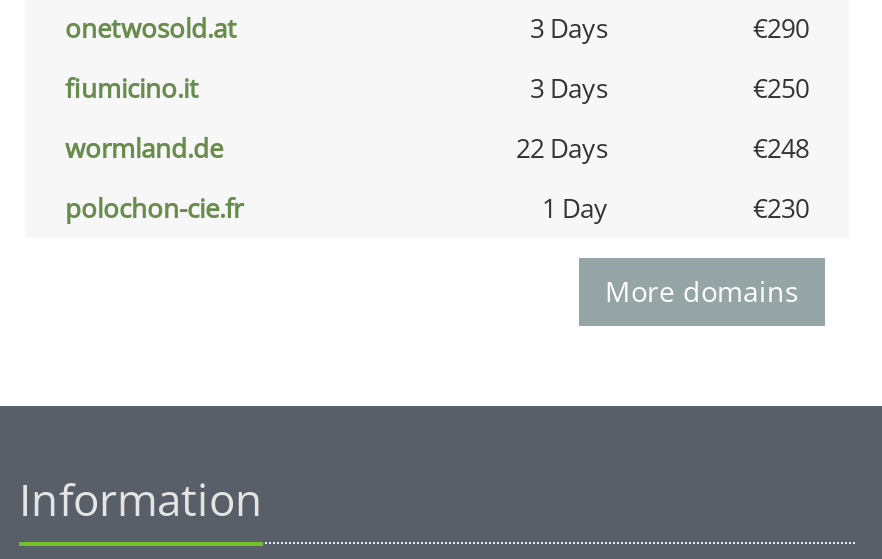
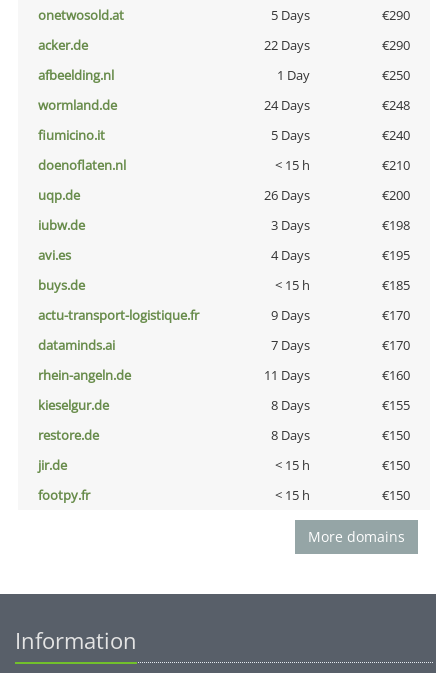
- 3 Days
+ 5 Days

- fiumicino.it
- 3 Days
+ acker.de
+ 22 Days
+ €290
+ afbeelding.nl
+ 1 Day

- 22 Days
+ 24 Days

- polochon-cie.fr
- 1 Day
- €230
+ fiumicino.it
+ 5 Days
+ €240
+ doenoflaten.nl
+ < 15 h
+ €210
+ uqp.de
+ 26 Days
+ €200
+ iubw.de
+ 3 Days
+ €198
+ avi.es
+ 4 Days
+ €195
+ buys.de
+ < 15 h
+ €185
+ actu-transport-logistique.fr
+ 9 Days
+ €170
+ dataminds.ai
+ 7 Days
+ €170
+ rhein-angeln.de
+ 11 Days
+ €160
+ kieselgur.de
+ 8 Days
+ €155
+ restore.de
+ 8 Days
+ €150
+ jir.de
+ < 15 h
+ €150
+ footpy.fr
+ < 15 h
+ €150
